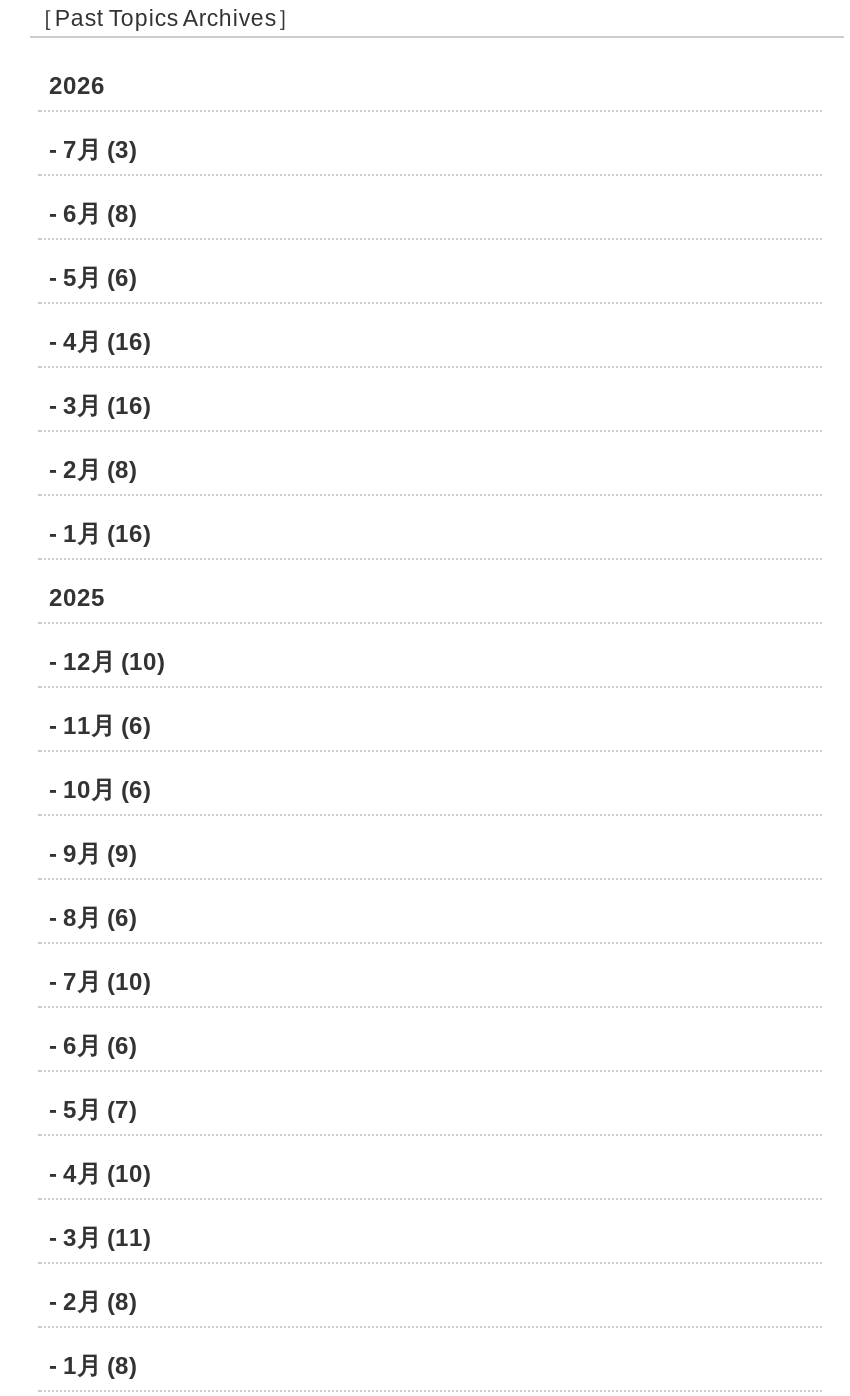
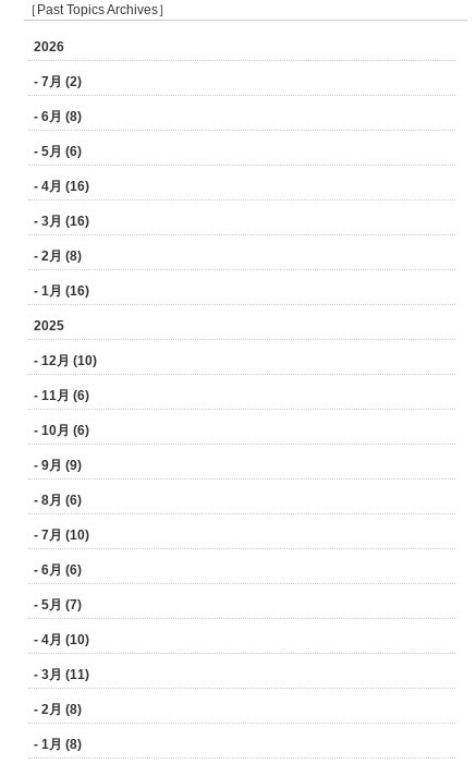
- - 7月 (3)
+ - 7月 (2)
